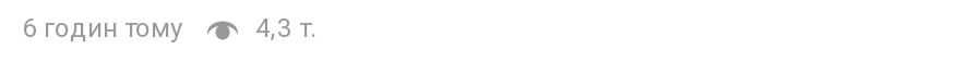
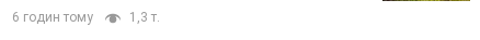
- 4,3 т.
+ 1,3 т.
